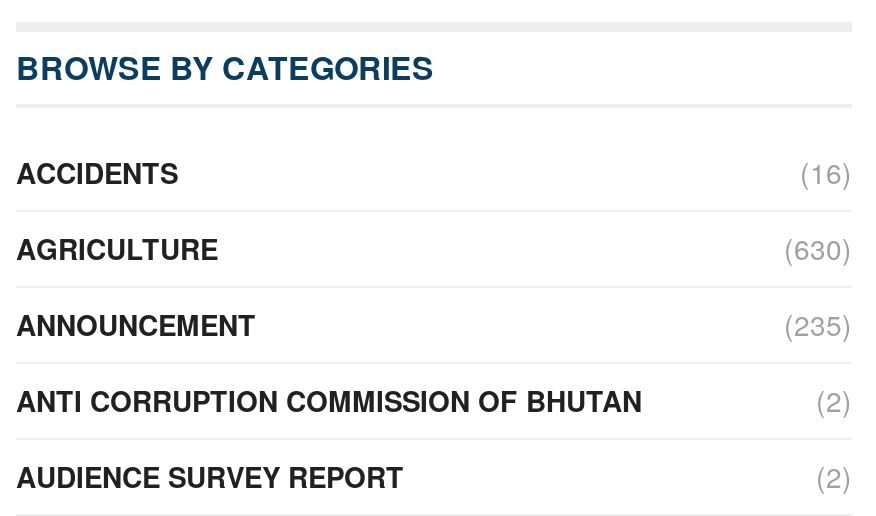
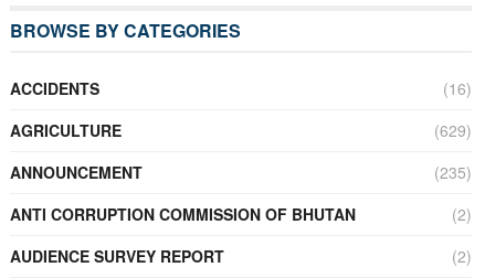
- (630)
+ (629)
